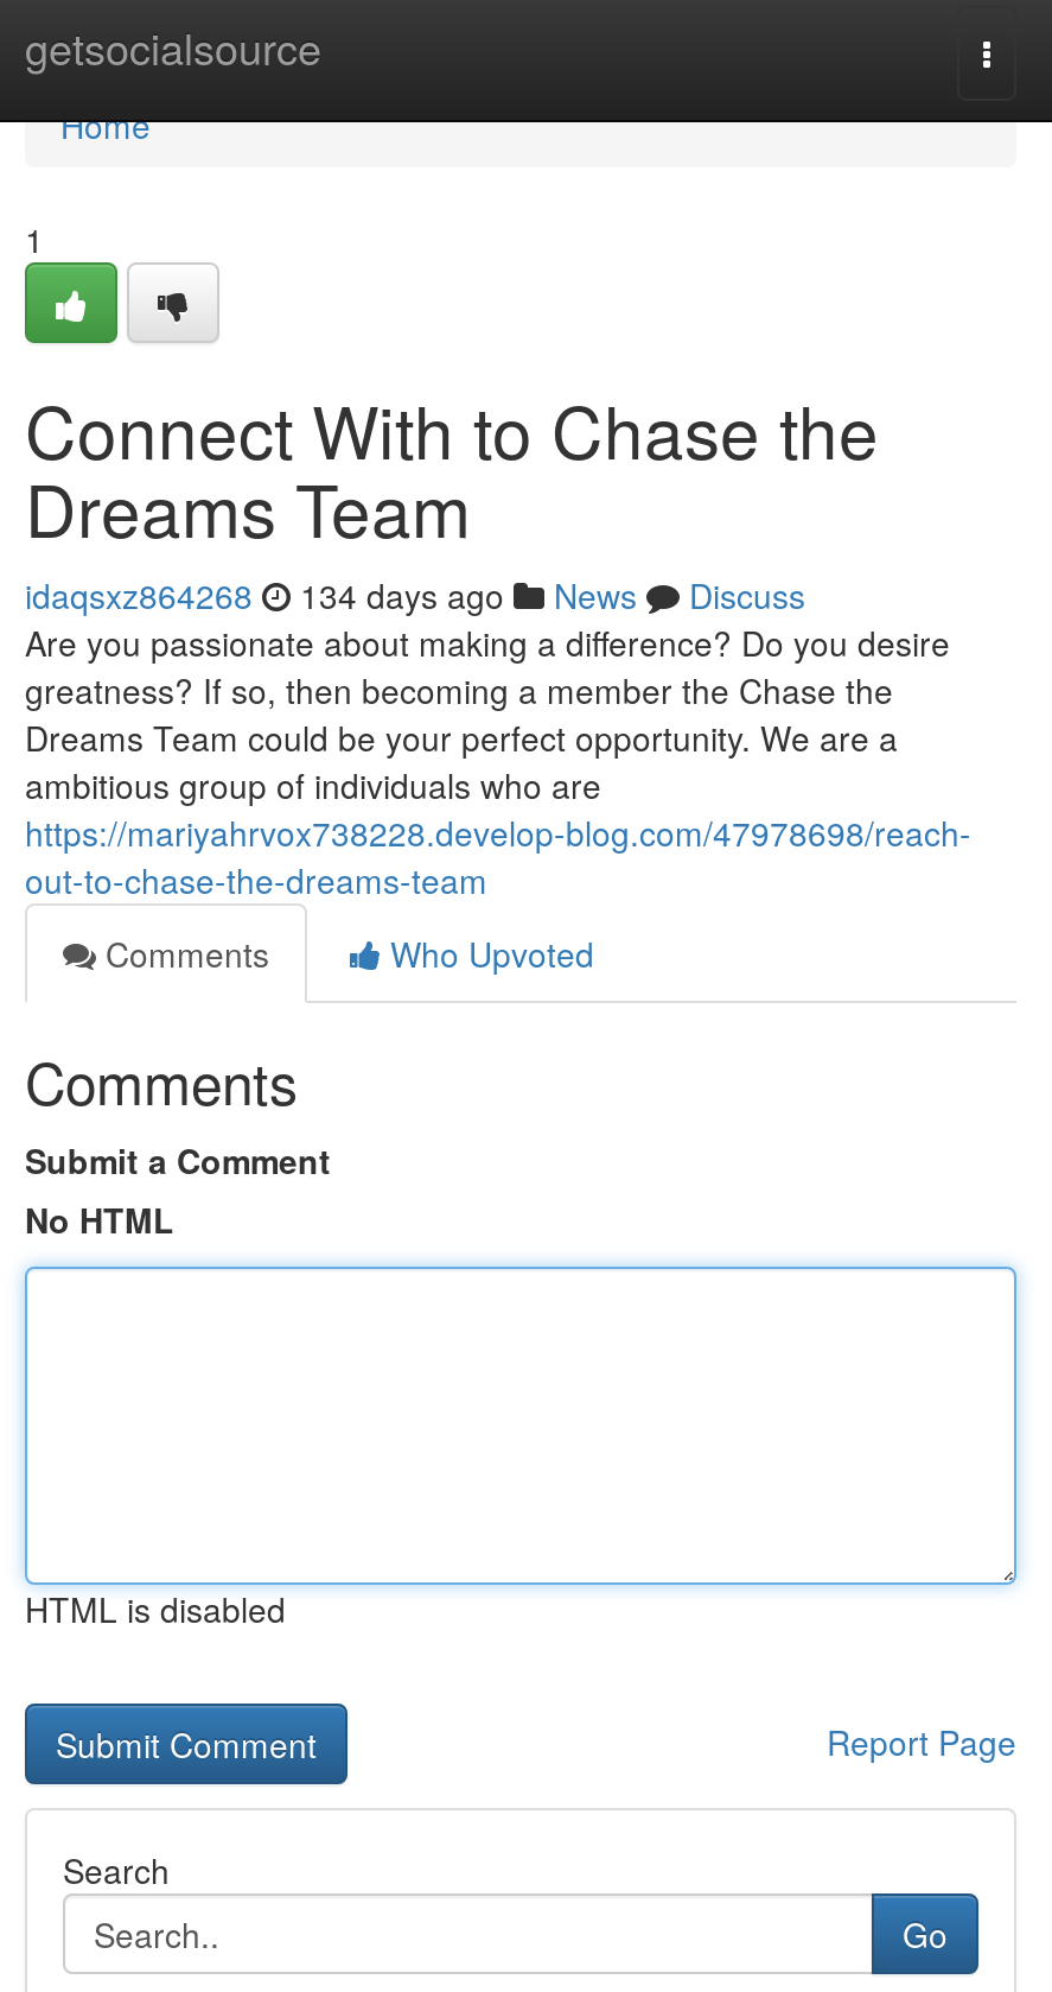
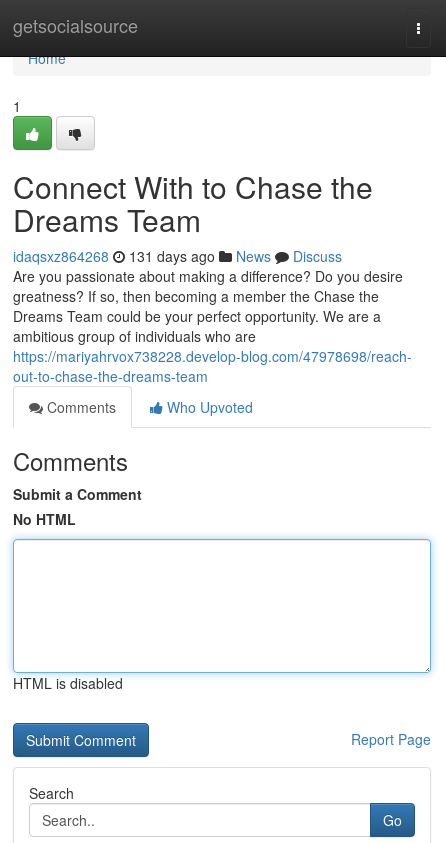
- idaqsxz864268 134 days ago News Discuss
+ idaqsxz864268 131 days ago News Discuss
